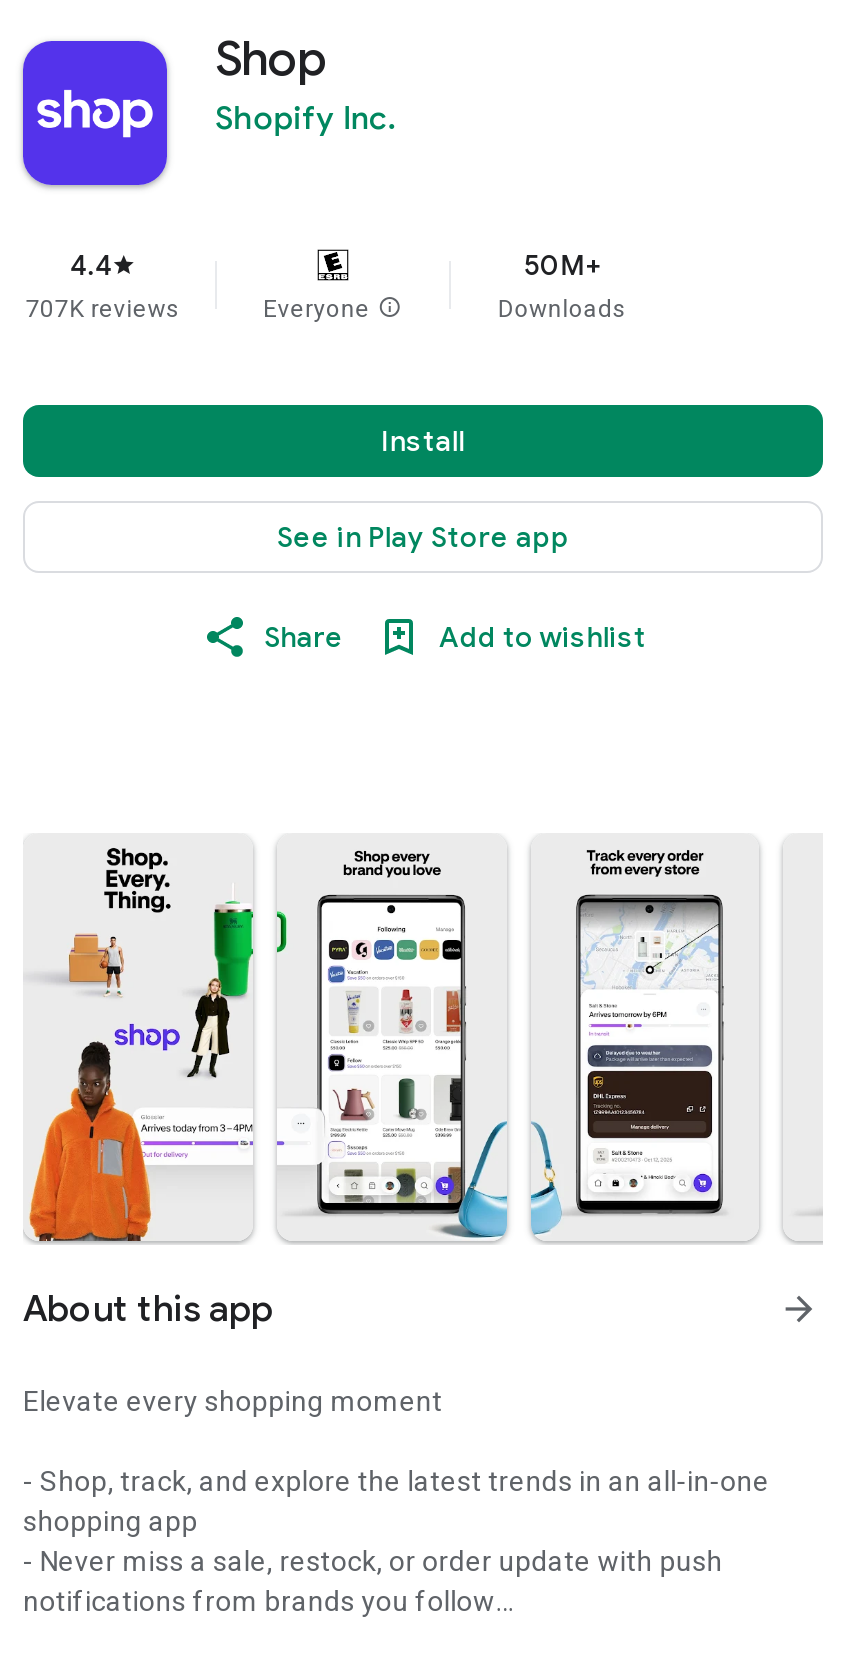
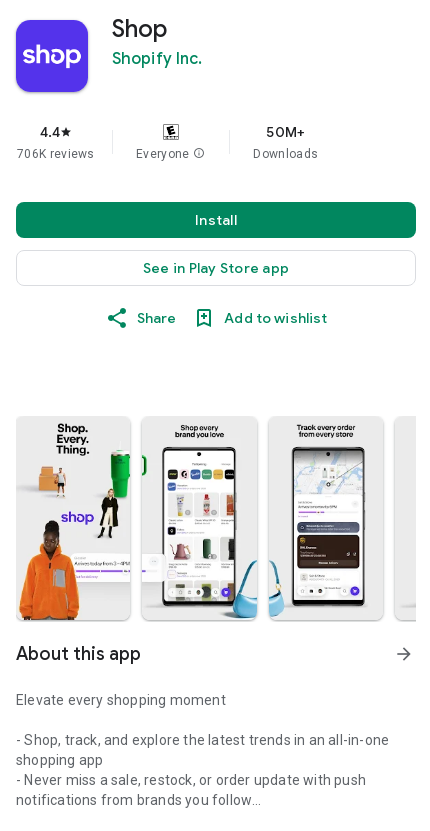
- 707K reviews
+ 706K reviews
